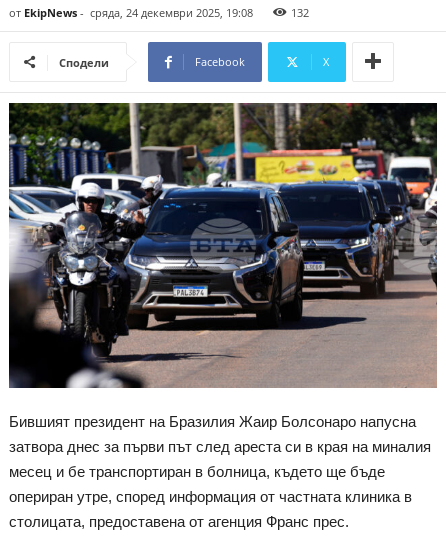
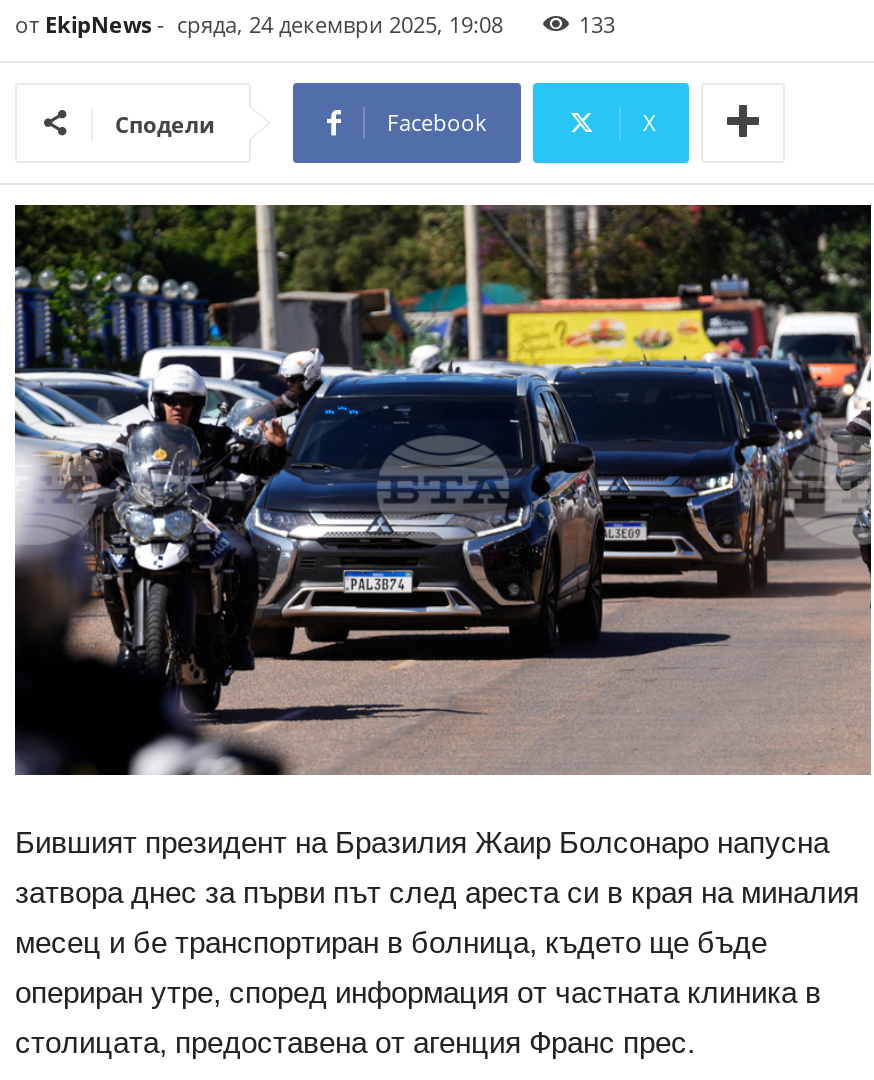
- 132
+ 133
